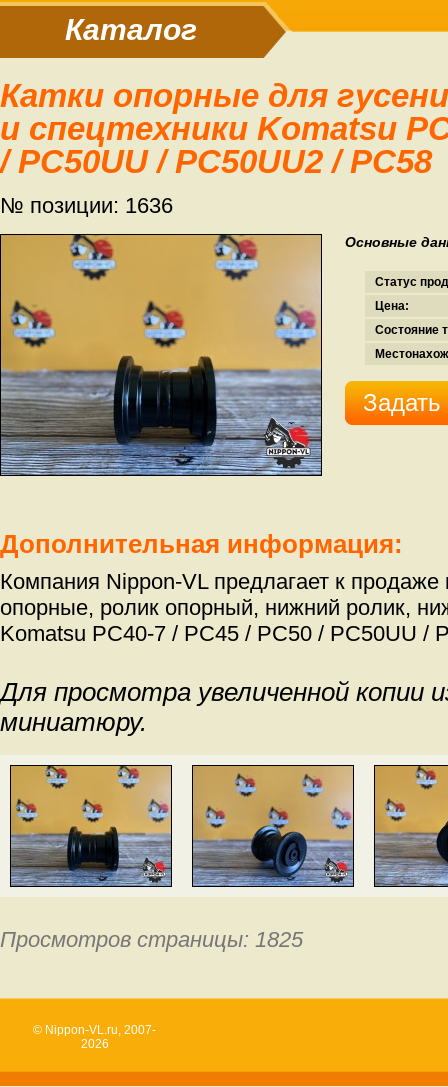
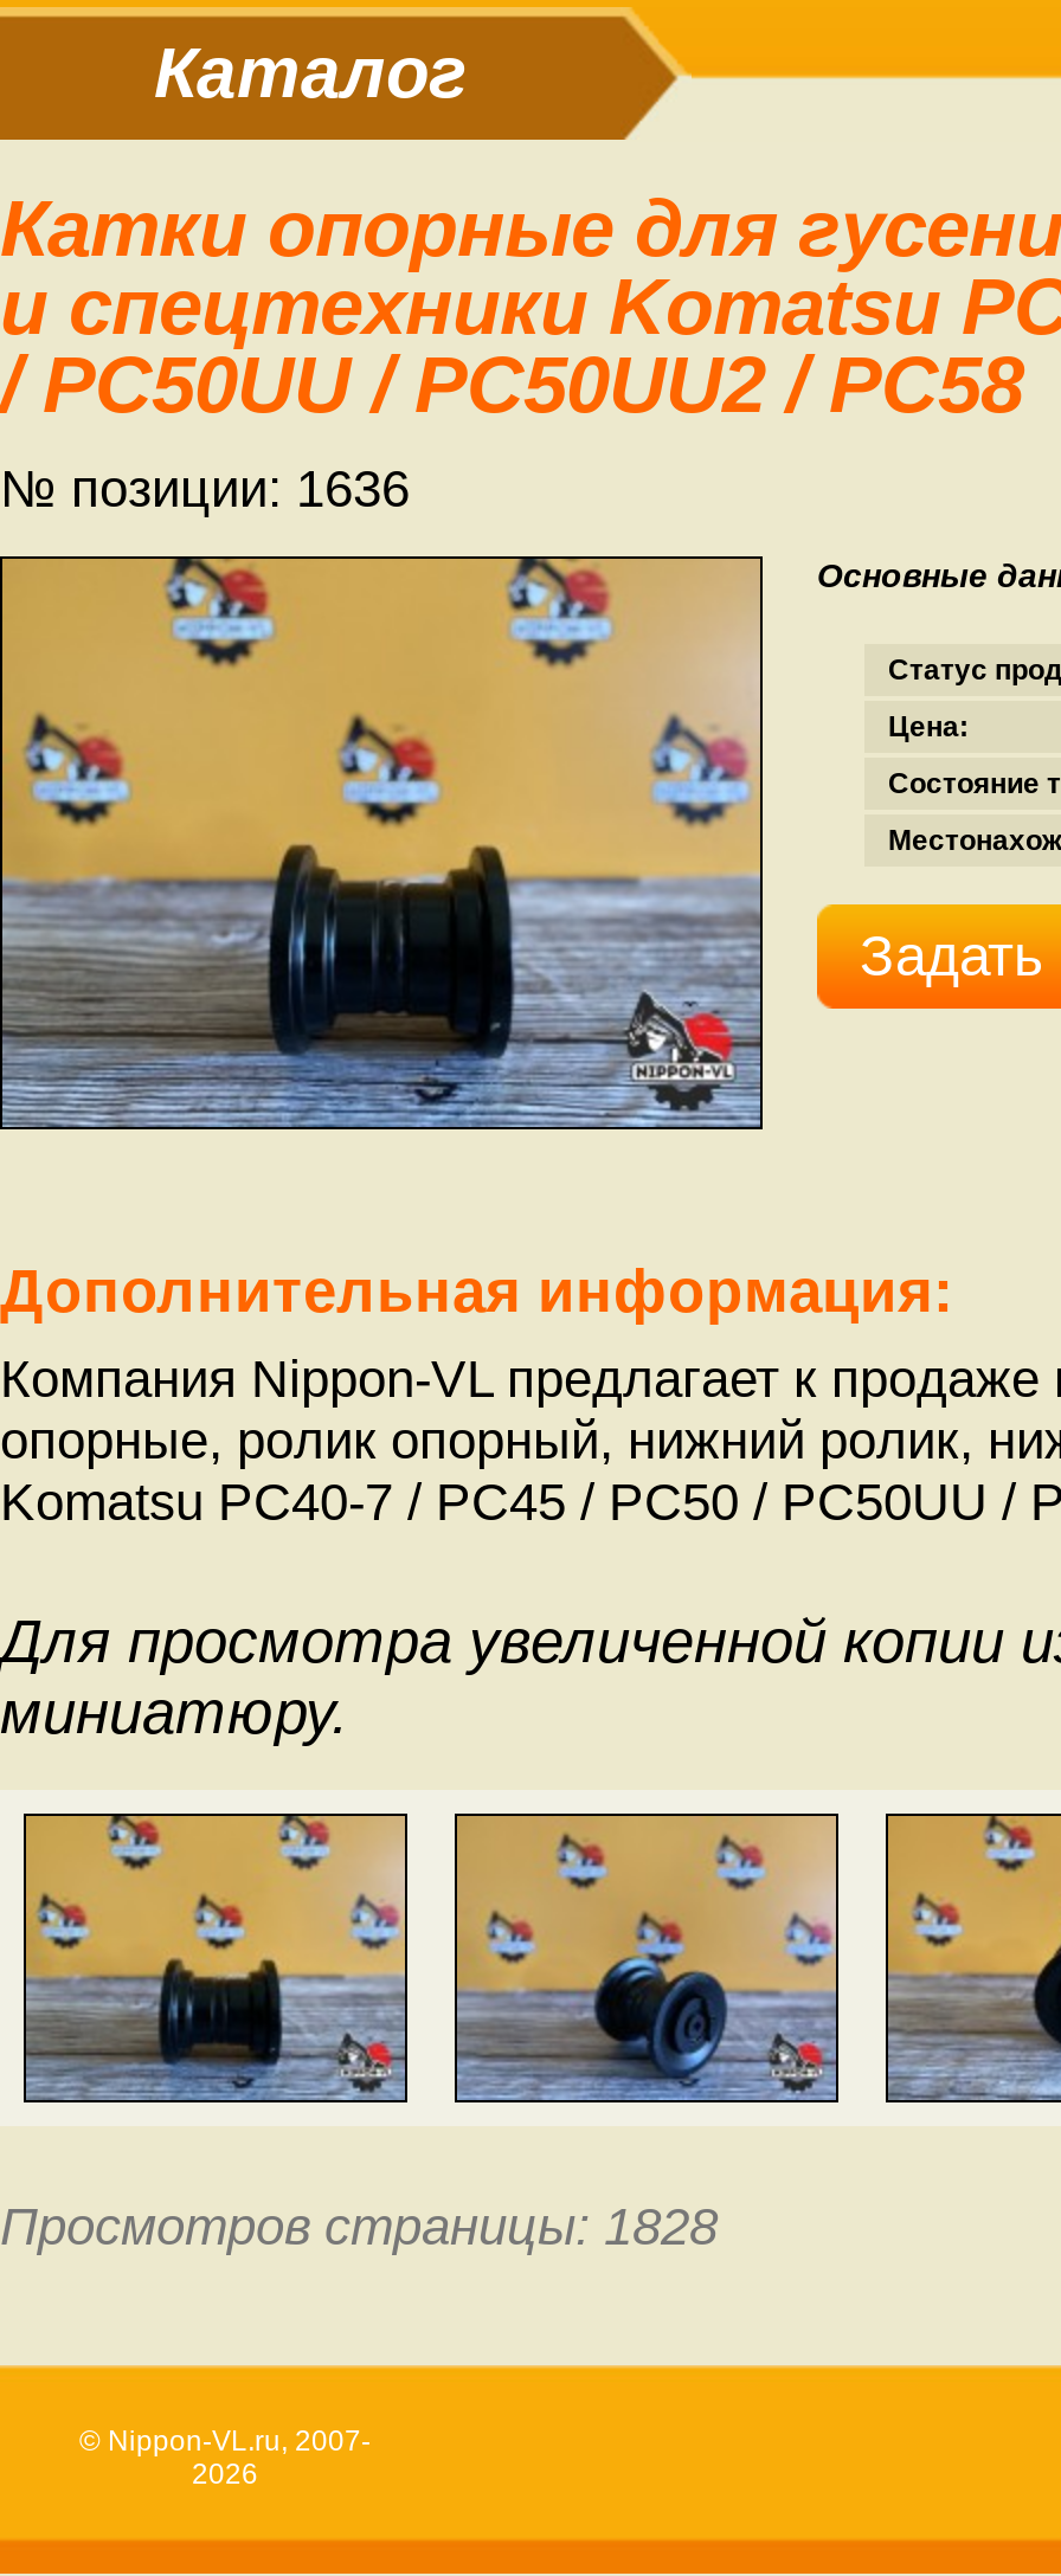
- Просмотров страницы: 1825
+ Просмотров страницы: 1828
